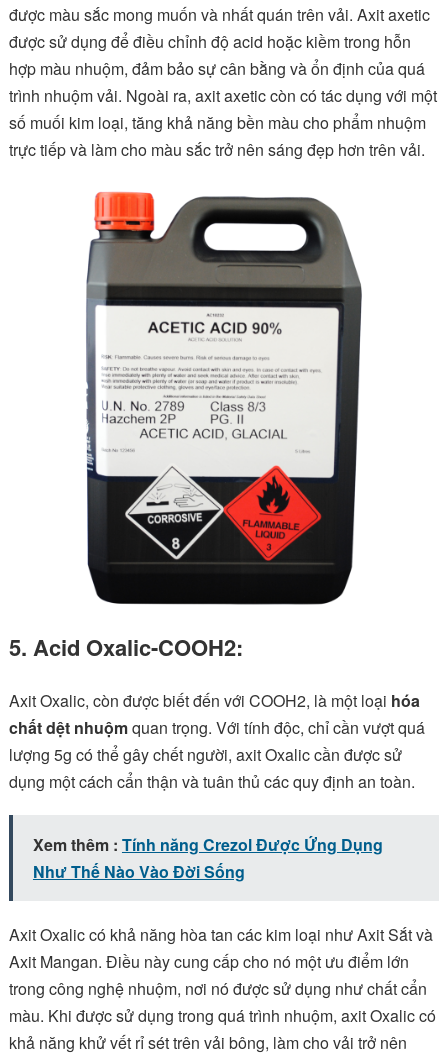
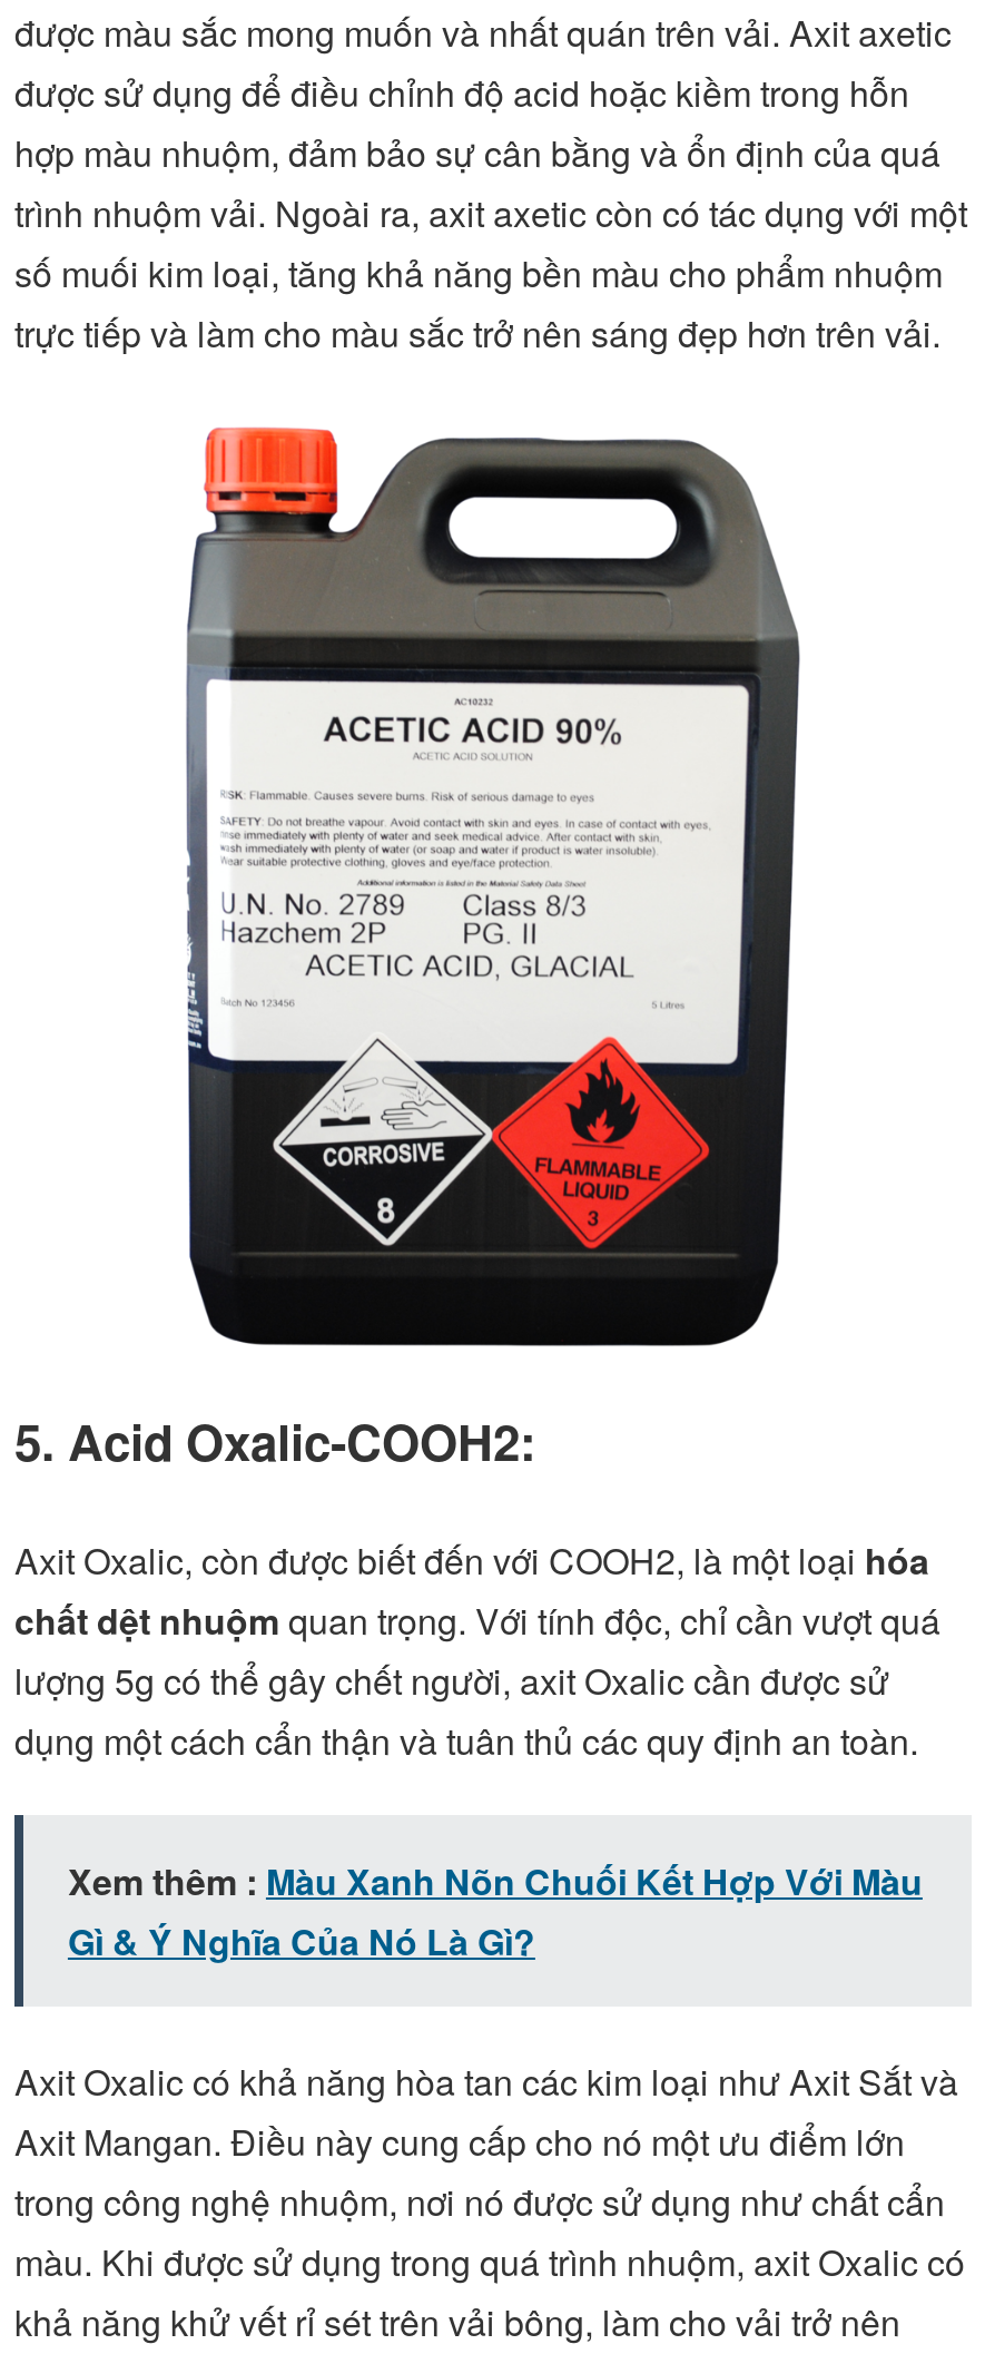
- Xem thêm : Tính năng Crezol Được Ứng Dụng
- Như Thế Nào Vào Đời Sống
+ Xem thêm : Màu Xanh Nõn Chuối Kết Hợp Với Màu
+ Gì & Ý Nghĩa Của Nó Là Gì?
